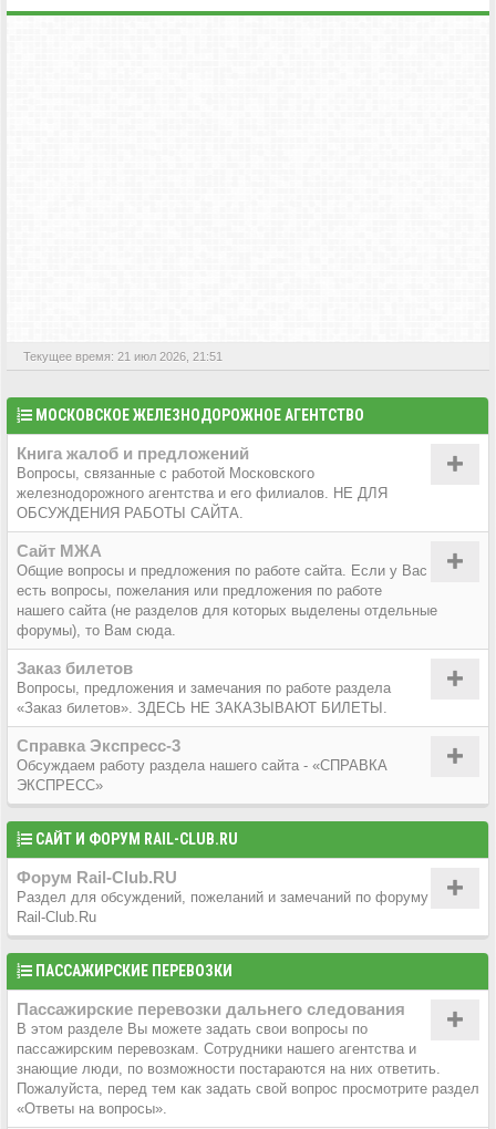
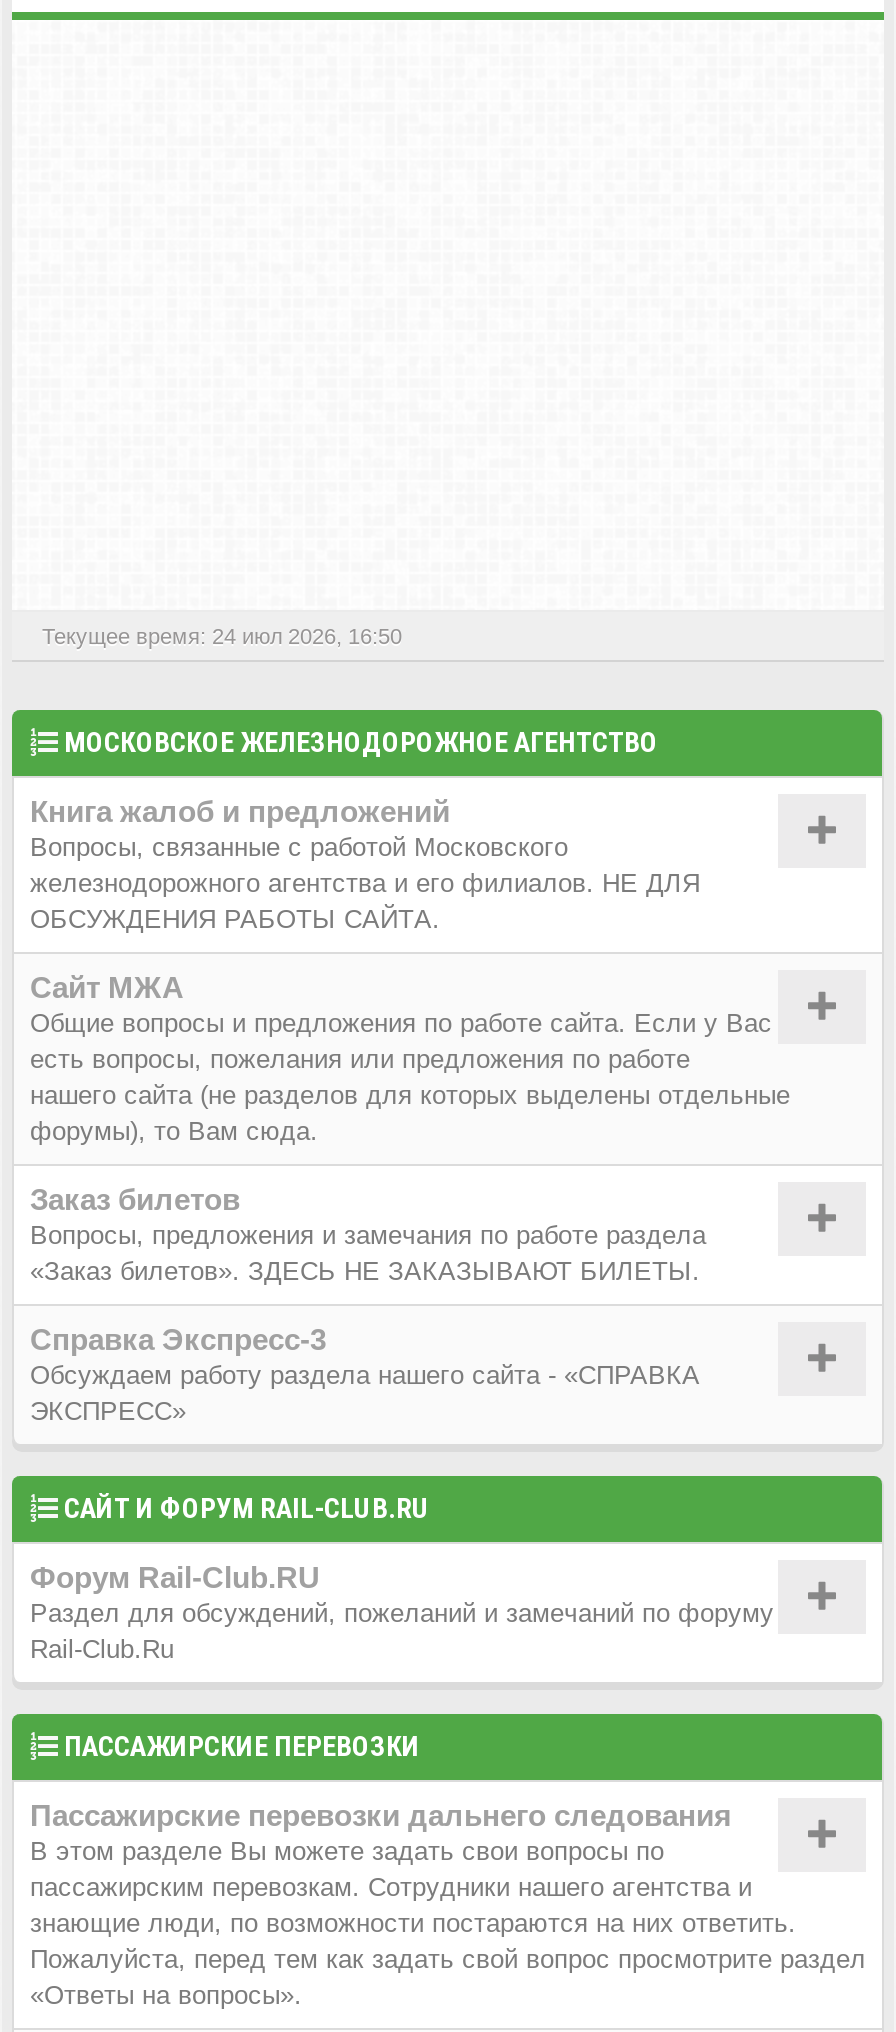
- Текущее время: 21 июл 2026, 21:51
+ Текущее время: 24 июл 2026, 16:50
